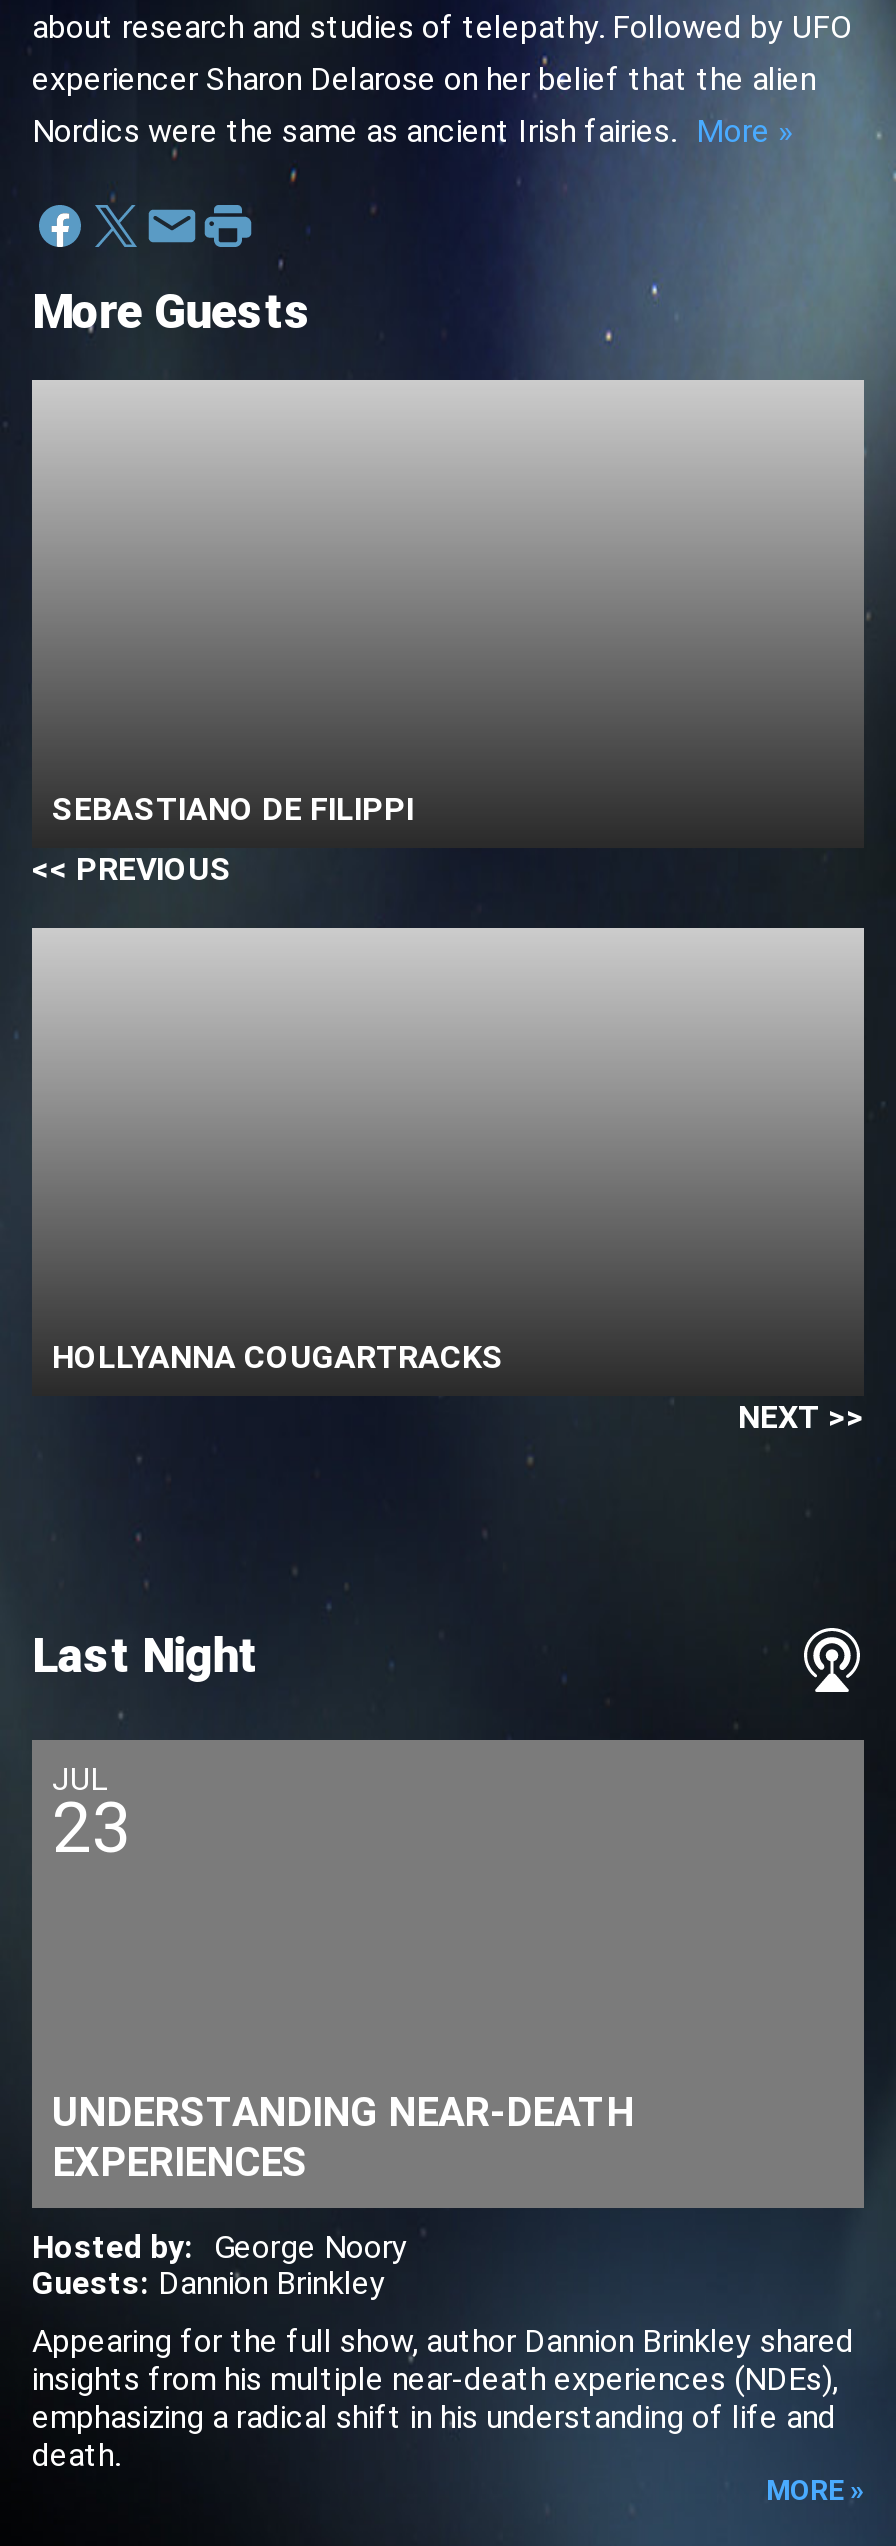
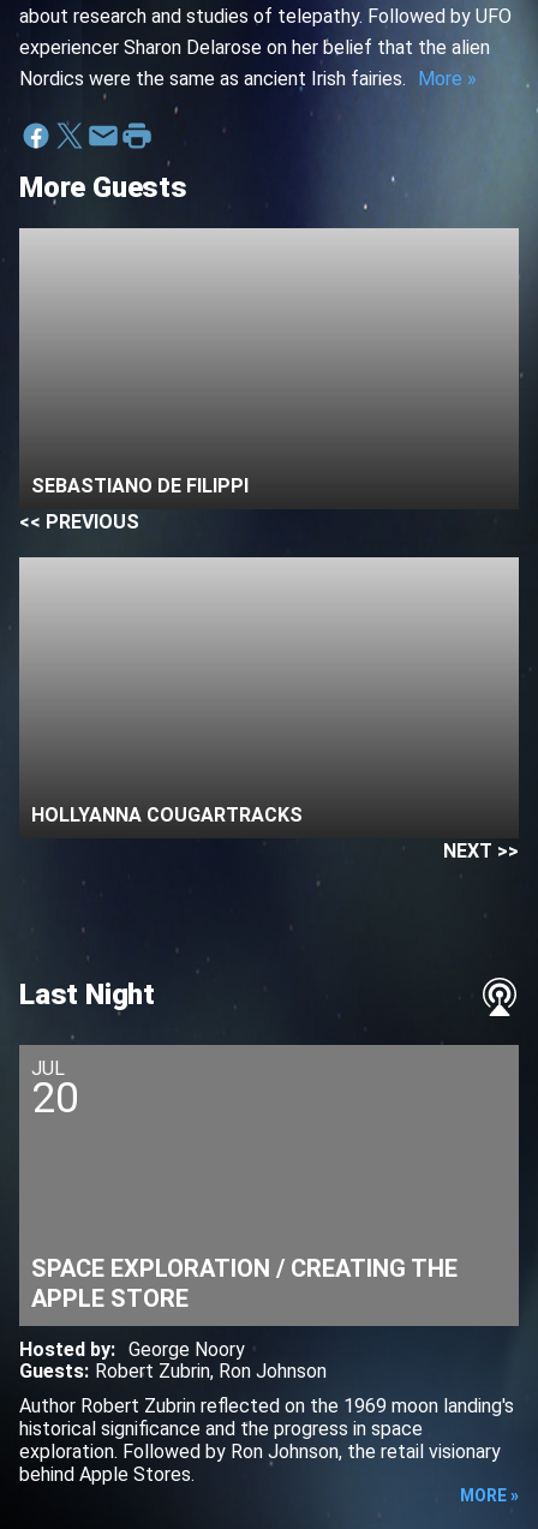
- 23
+ 20

- UNDERSTANDING NEAR-DEATH
- EXPERIENCES
+ SPACE EXPLORATION / CREATING THE
+ APPLE STORE

- Guests: Dannion Brinkley
+ Guests: Robert Zubrin, Ron Johnson

- Appearing for the full show, author Dannion Brinkley shared
- insights from his multiple near-death experiences (NDEs),
- emphasizing a radical shift in his understanding of life and
- death.
+ Author Robert Zubrin reflected on the 1969 moon landing's
+ historical significance and the progress in space
+ exploration. Followed by Ron Johnson, the retail visionary
+ behind Apple Stores.
